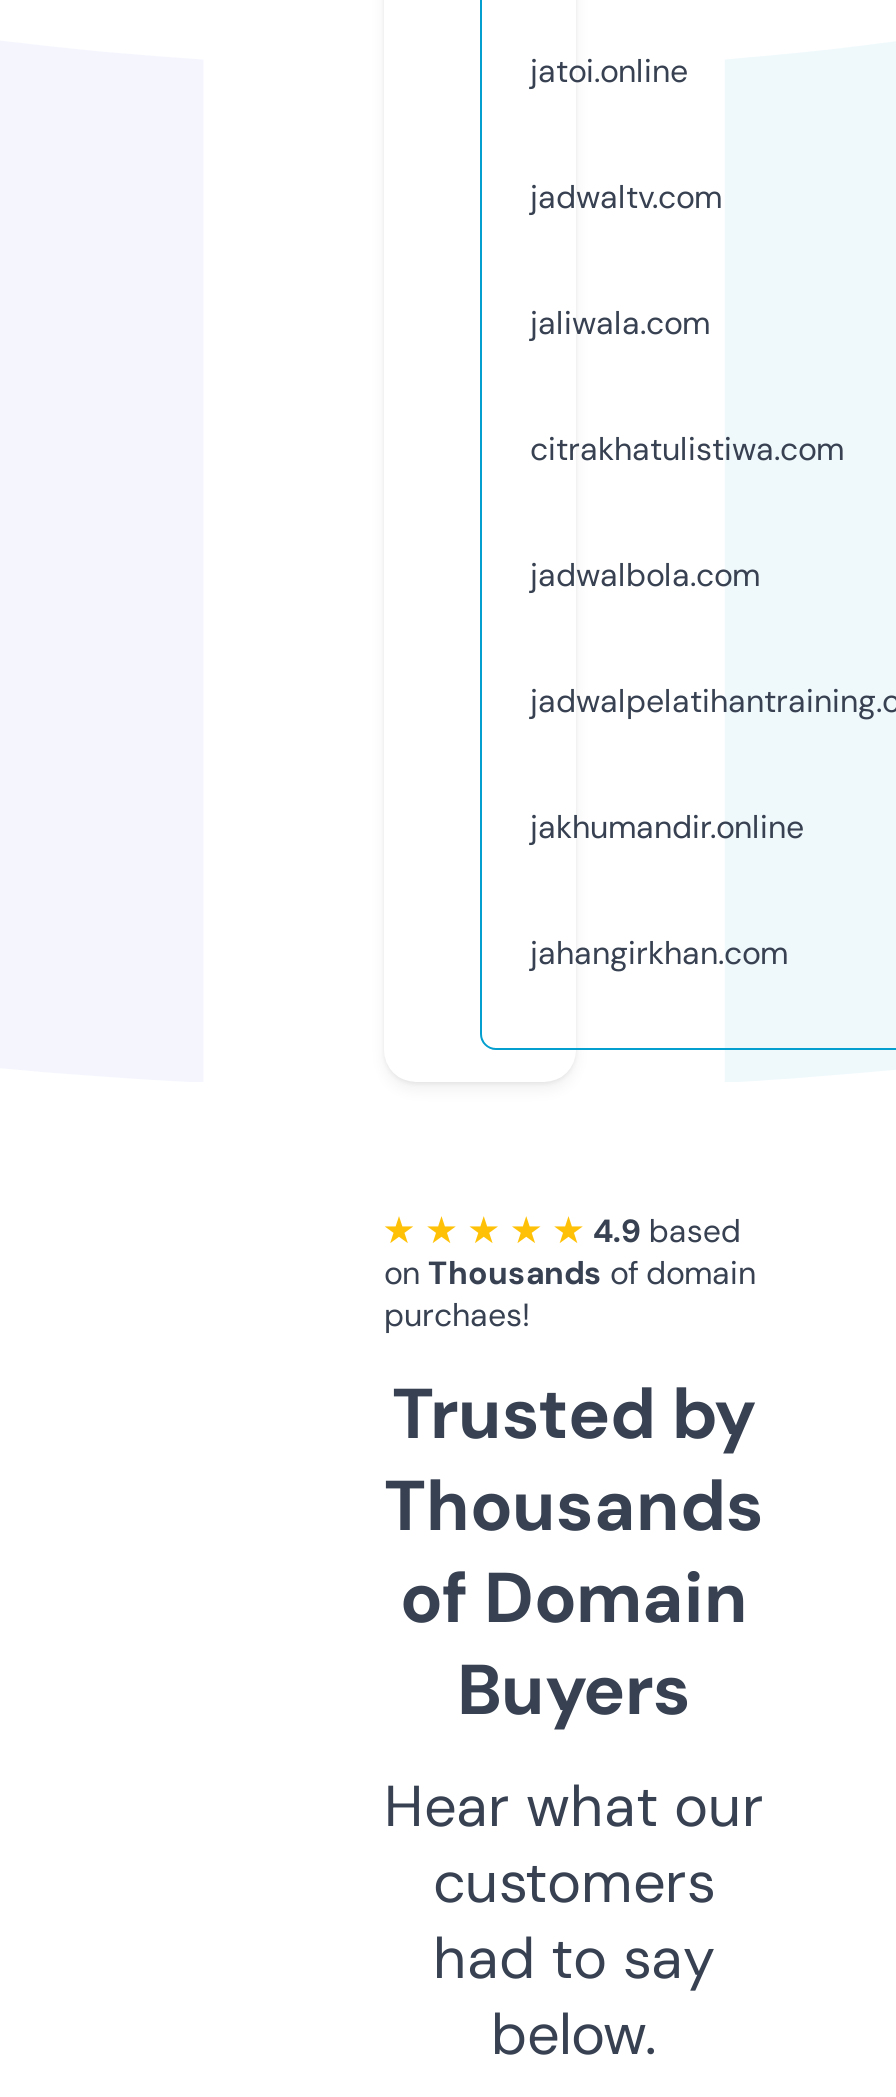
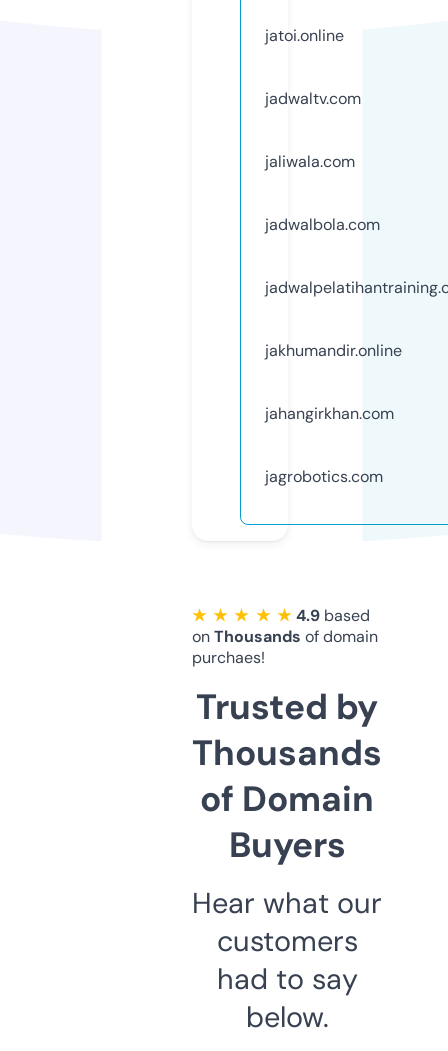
- citrakhatulistiwa.com

moved up: jadwalbola.com | jakhumandir.online | jahangirkhan.com

+ jagrobotics.com
